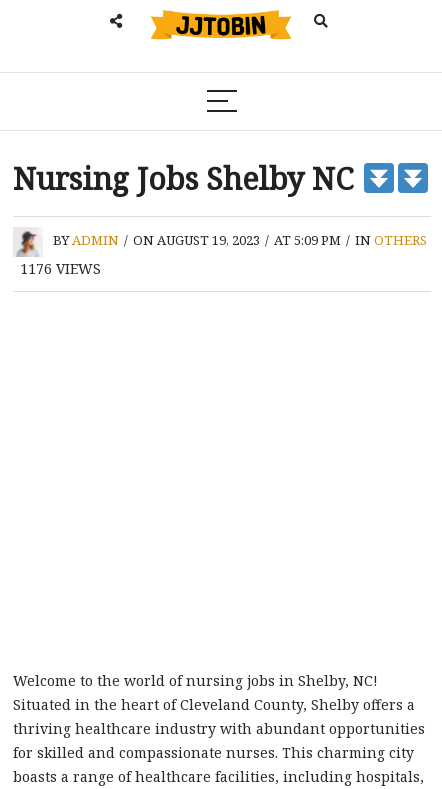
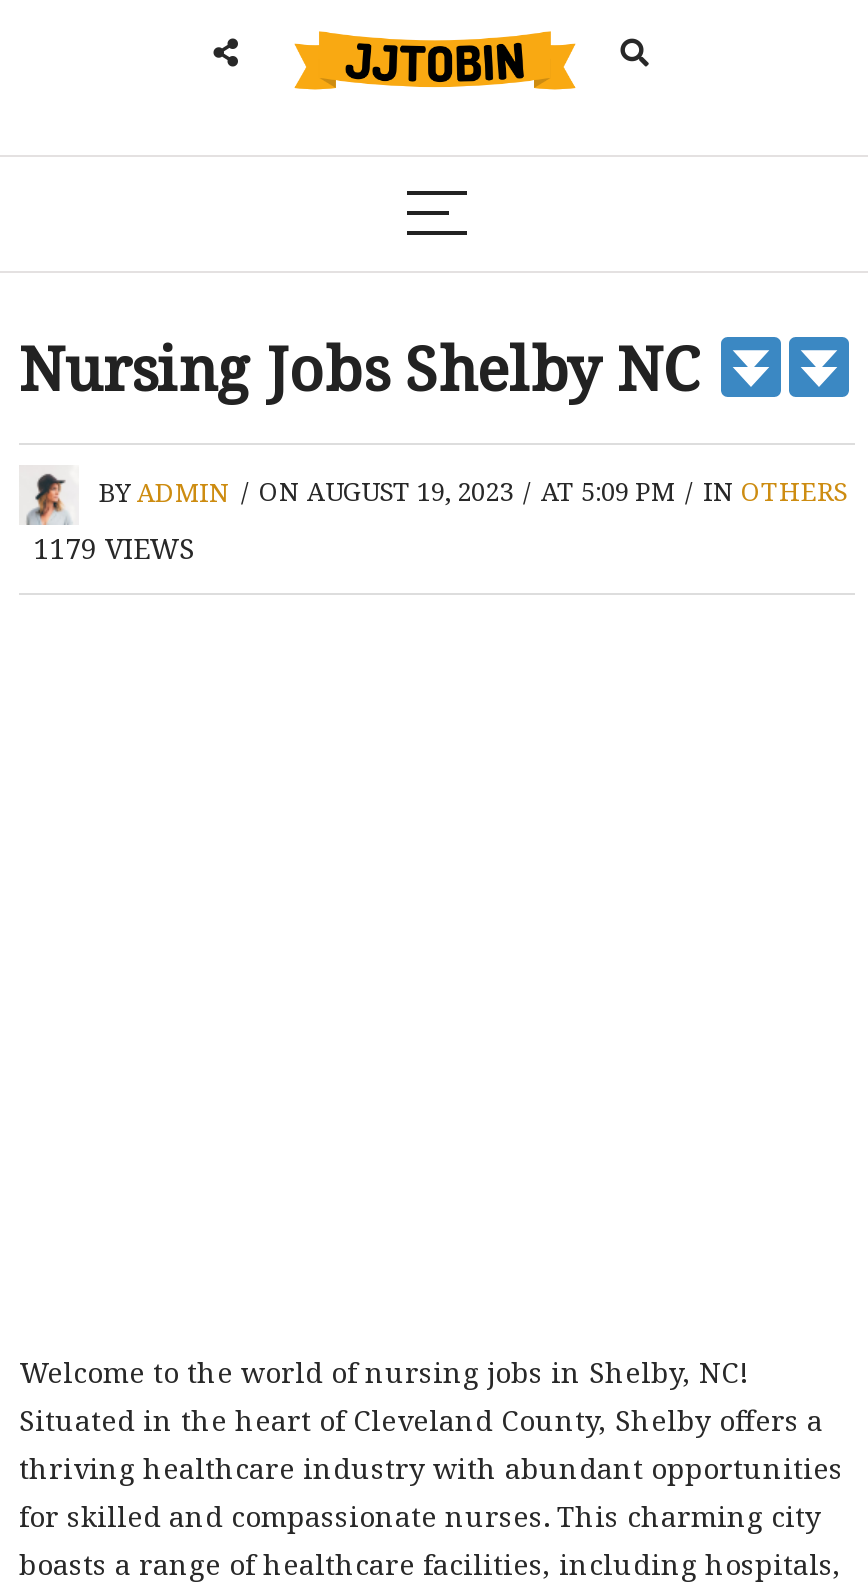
- 1176 VIEWS
+ 1179 VIEWS
